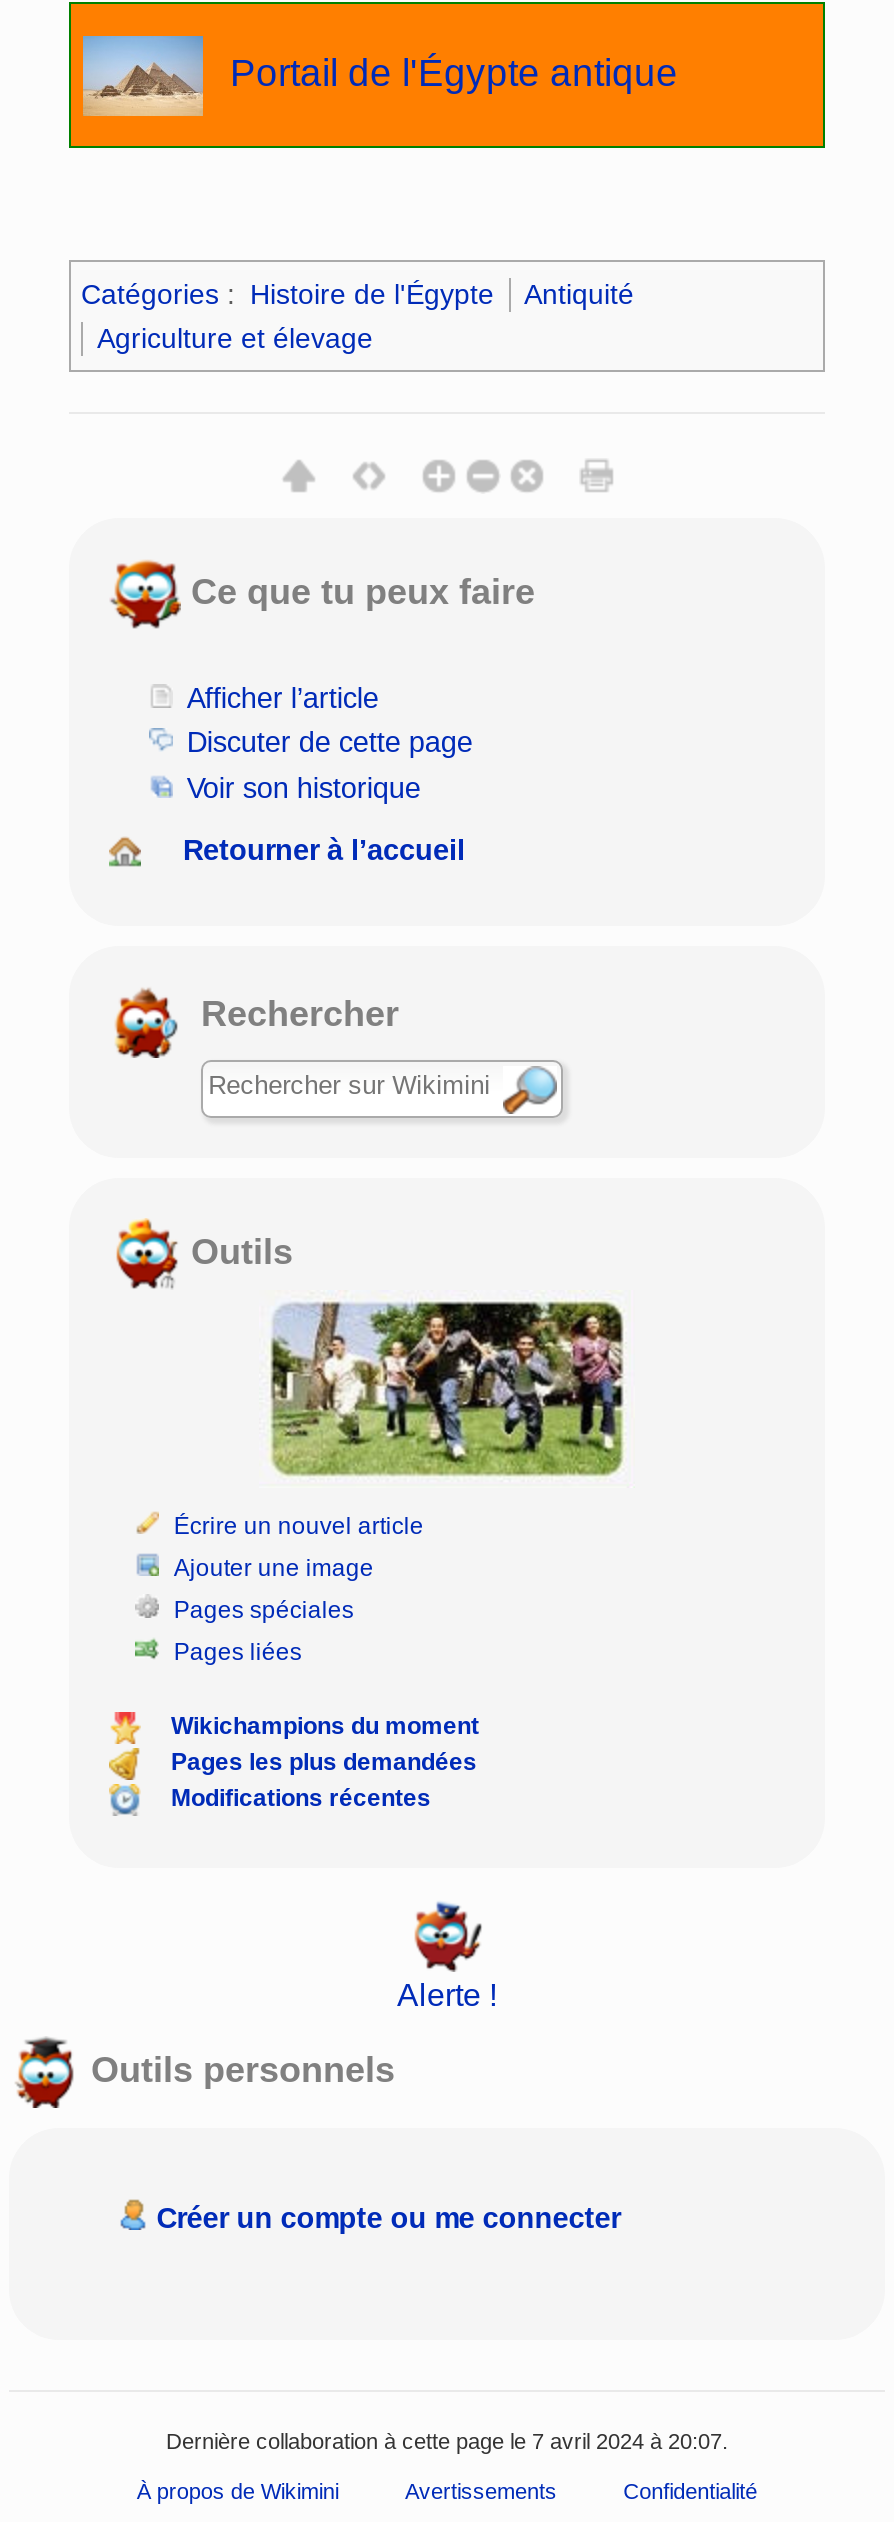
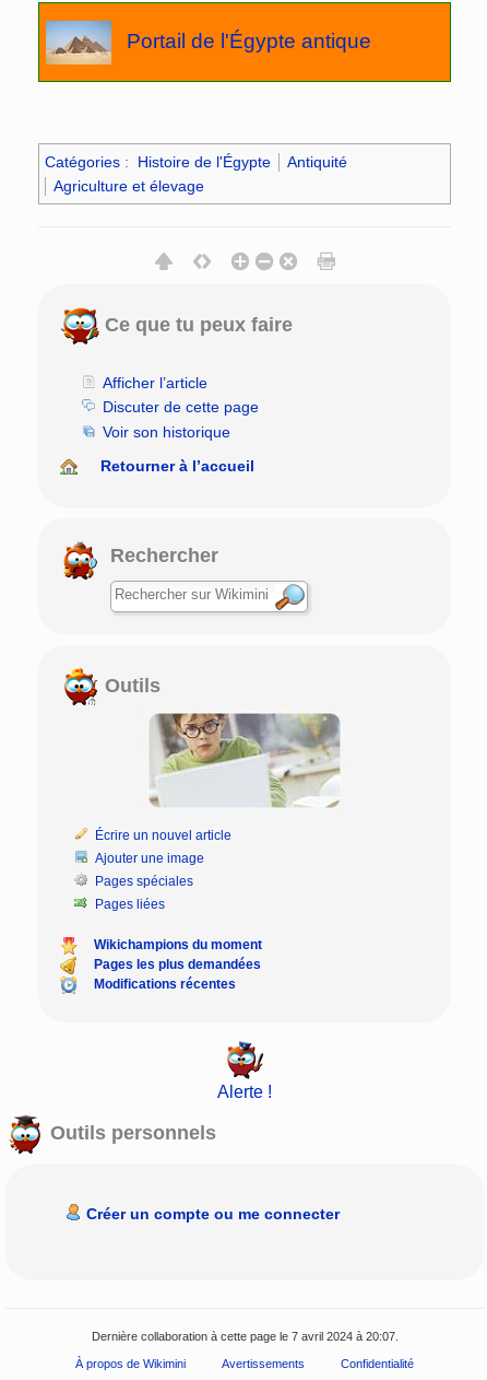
- [image]
+ [image]
